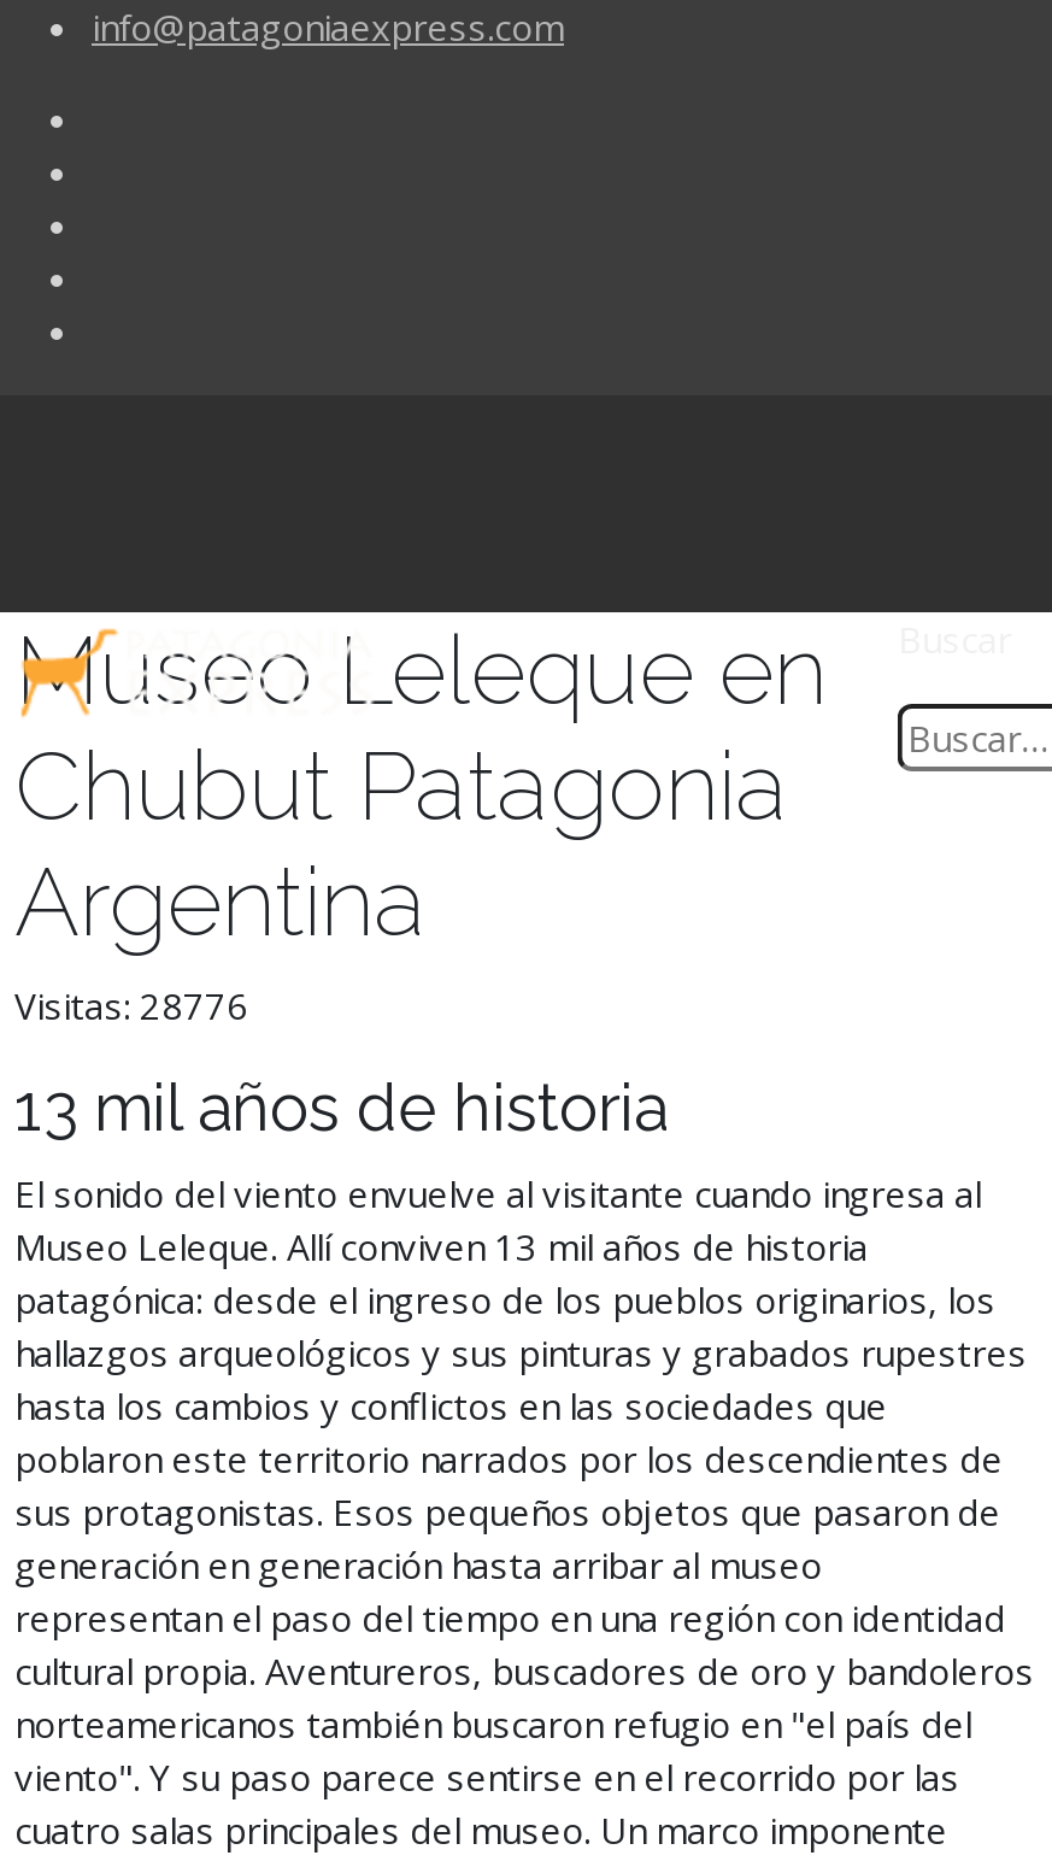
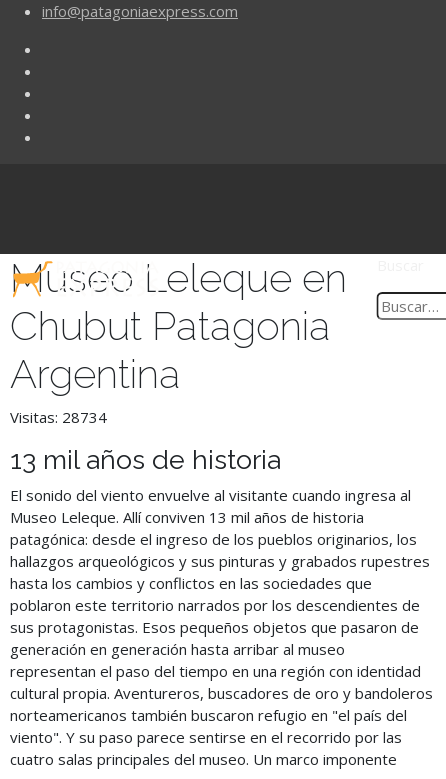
- Visitas: 28776
+ Visitas: 28734
